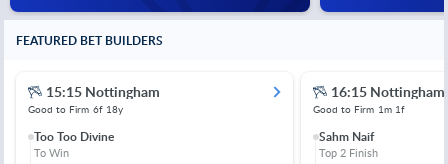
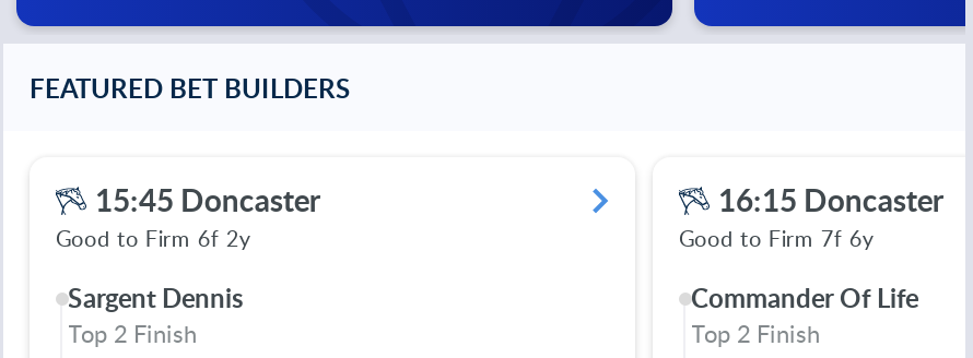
- 15:15 Nottingham
- Good to Firm 6f 18y
+ 15:45 Doncaster
+ Good to Firm 6f 2y

- 16:15 Nottingham
- Good to Firm 1m 1f
+ 16:15 Doncaster
+ Good to Firm 7f 6y

- Too Too Divine
- To Win
+ Sargent Dennis
+ Top 2 Finish

- Sahm Naif
+ Commander Of Life
